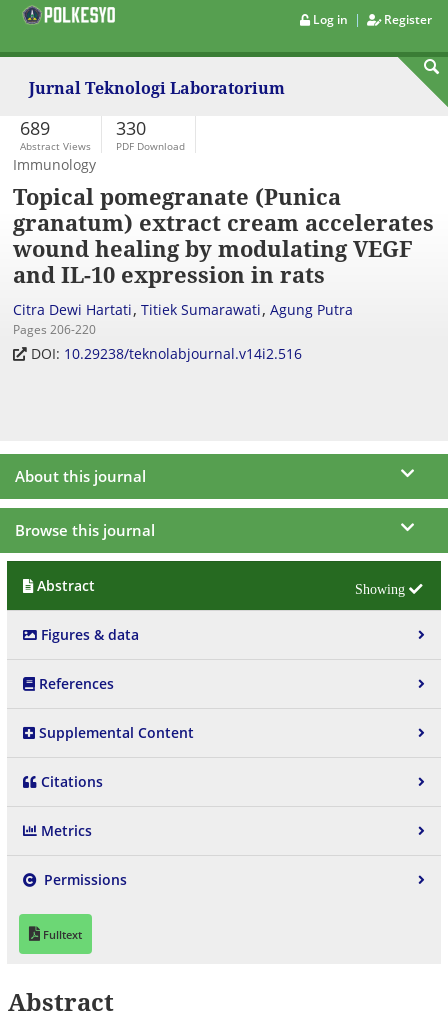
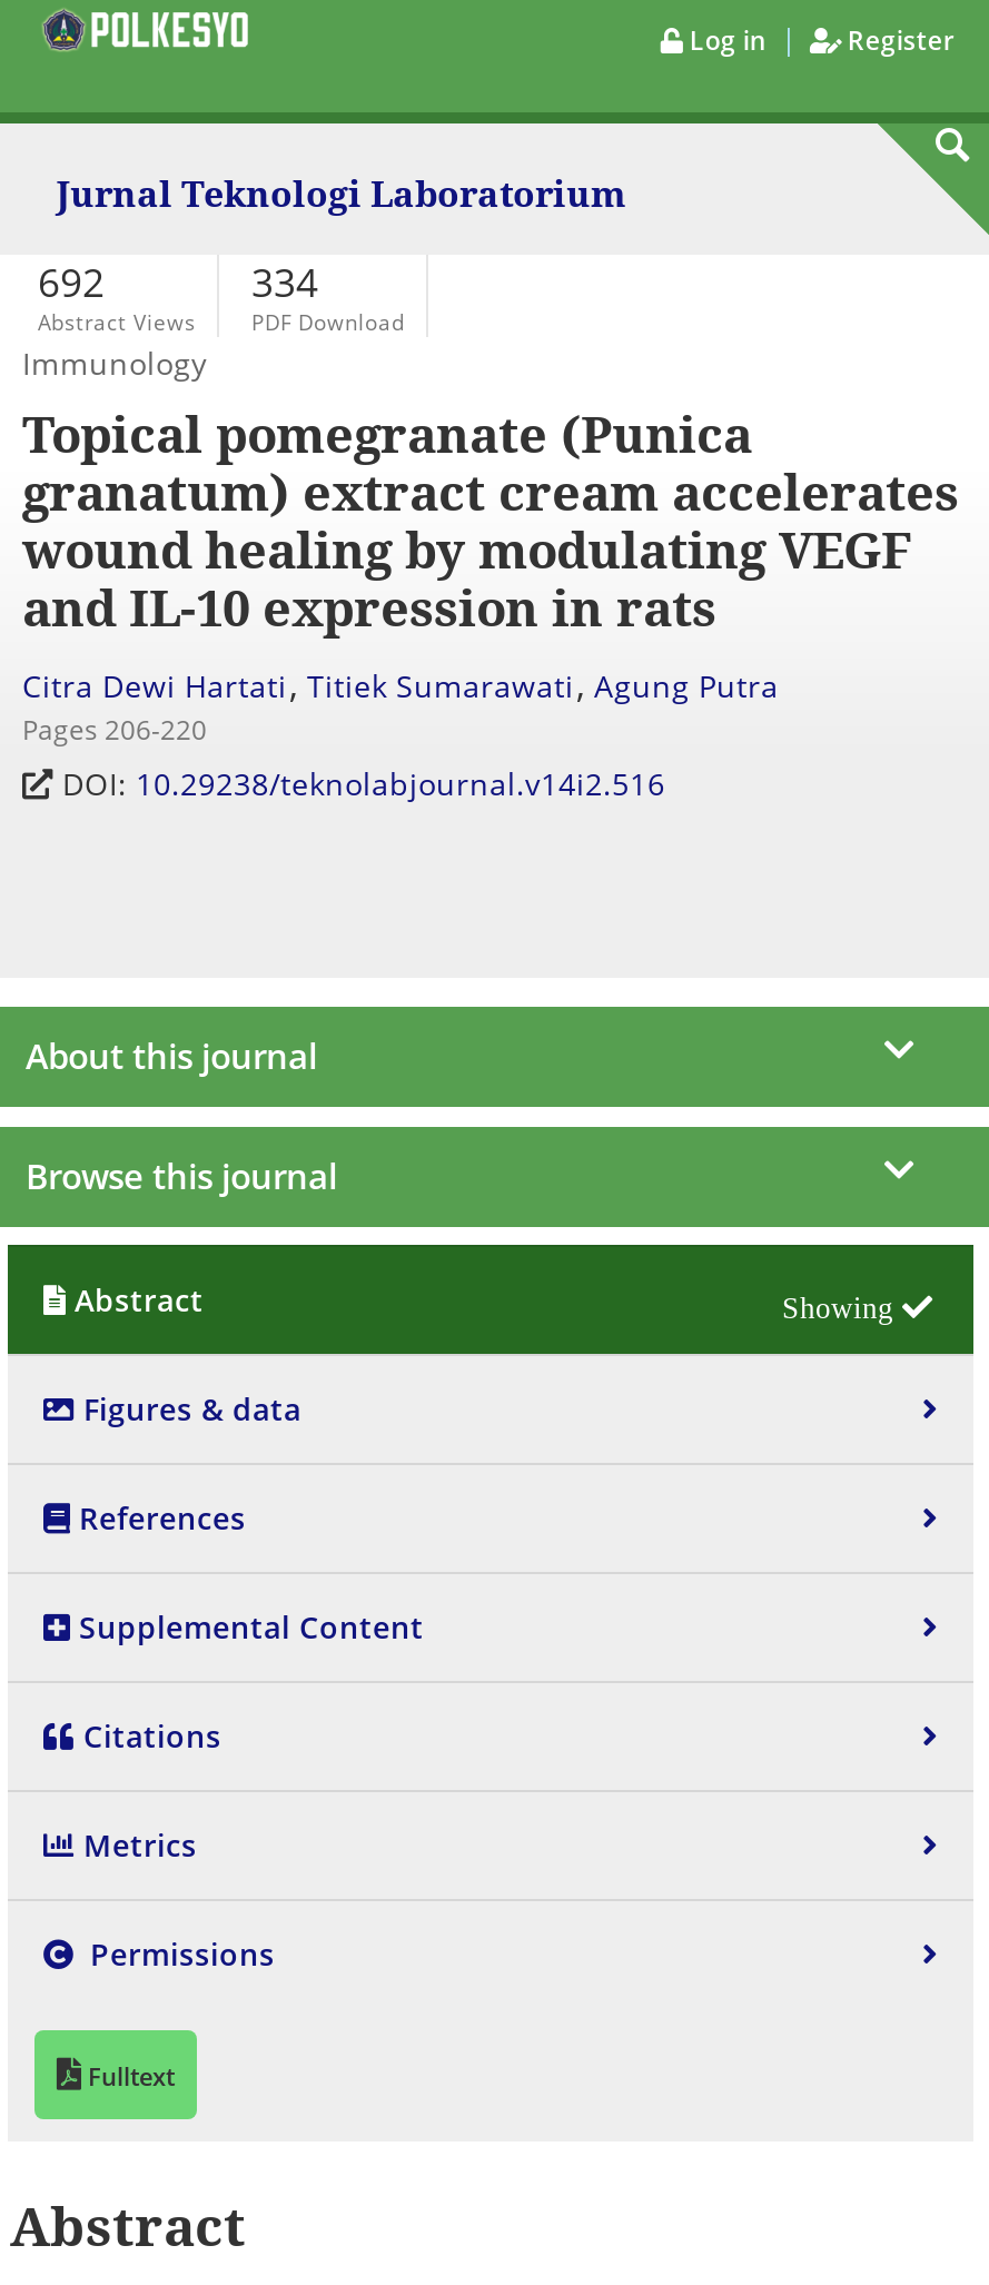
- 689
+ 692

- 330
+ 334
